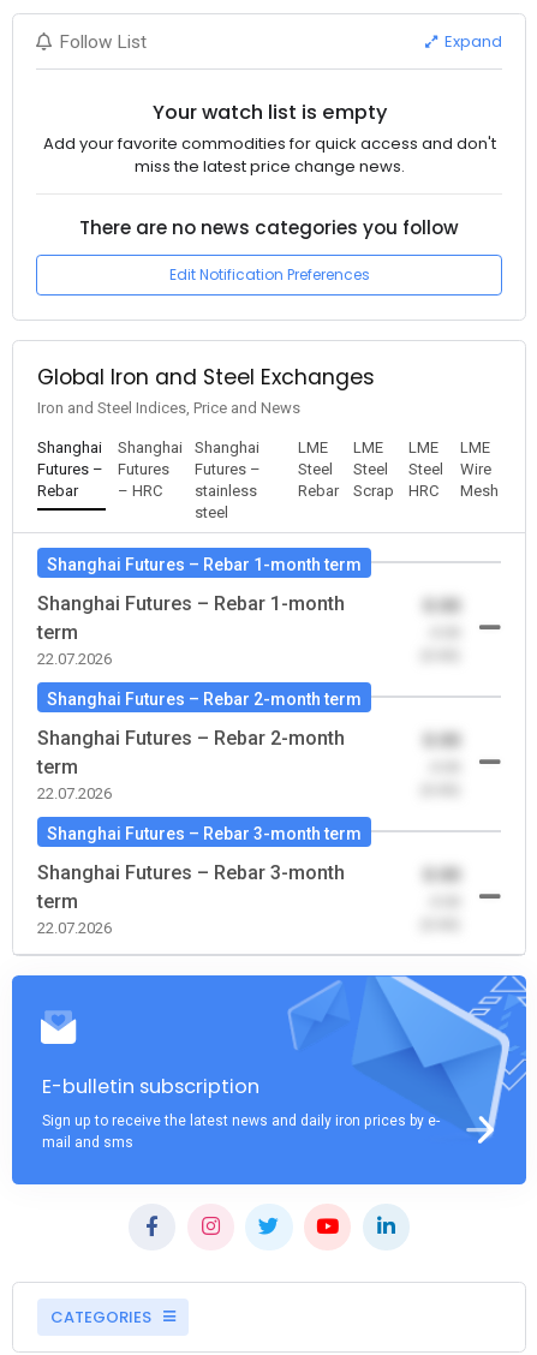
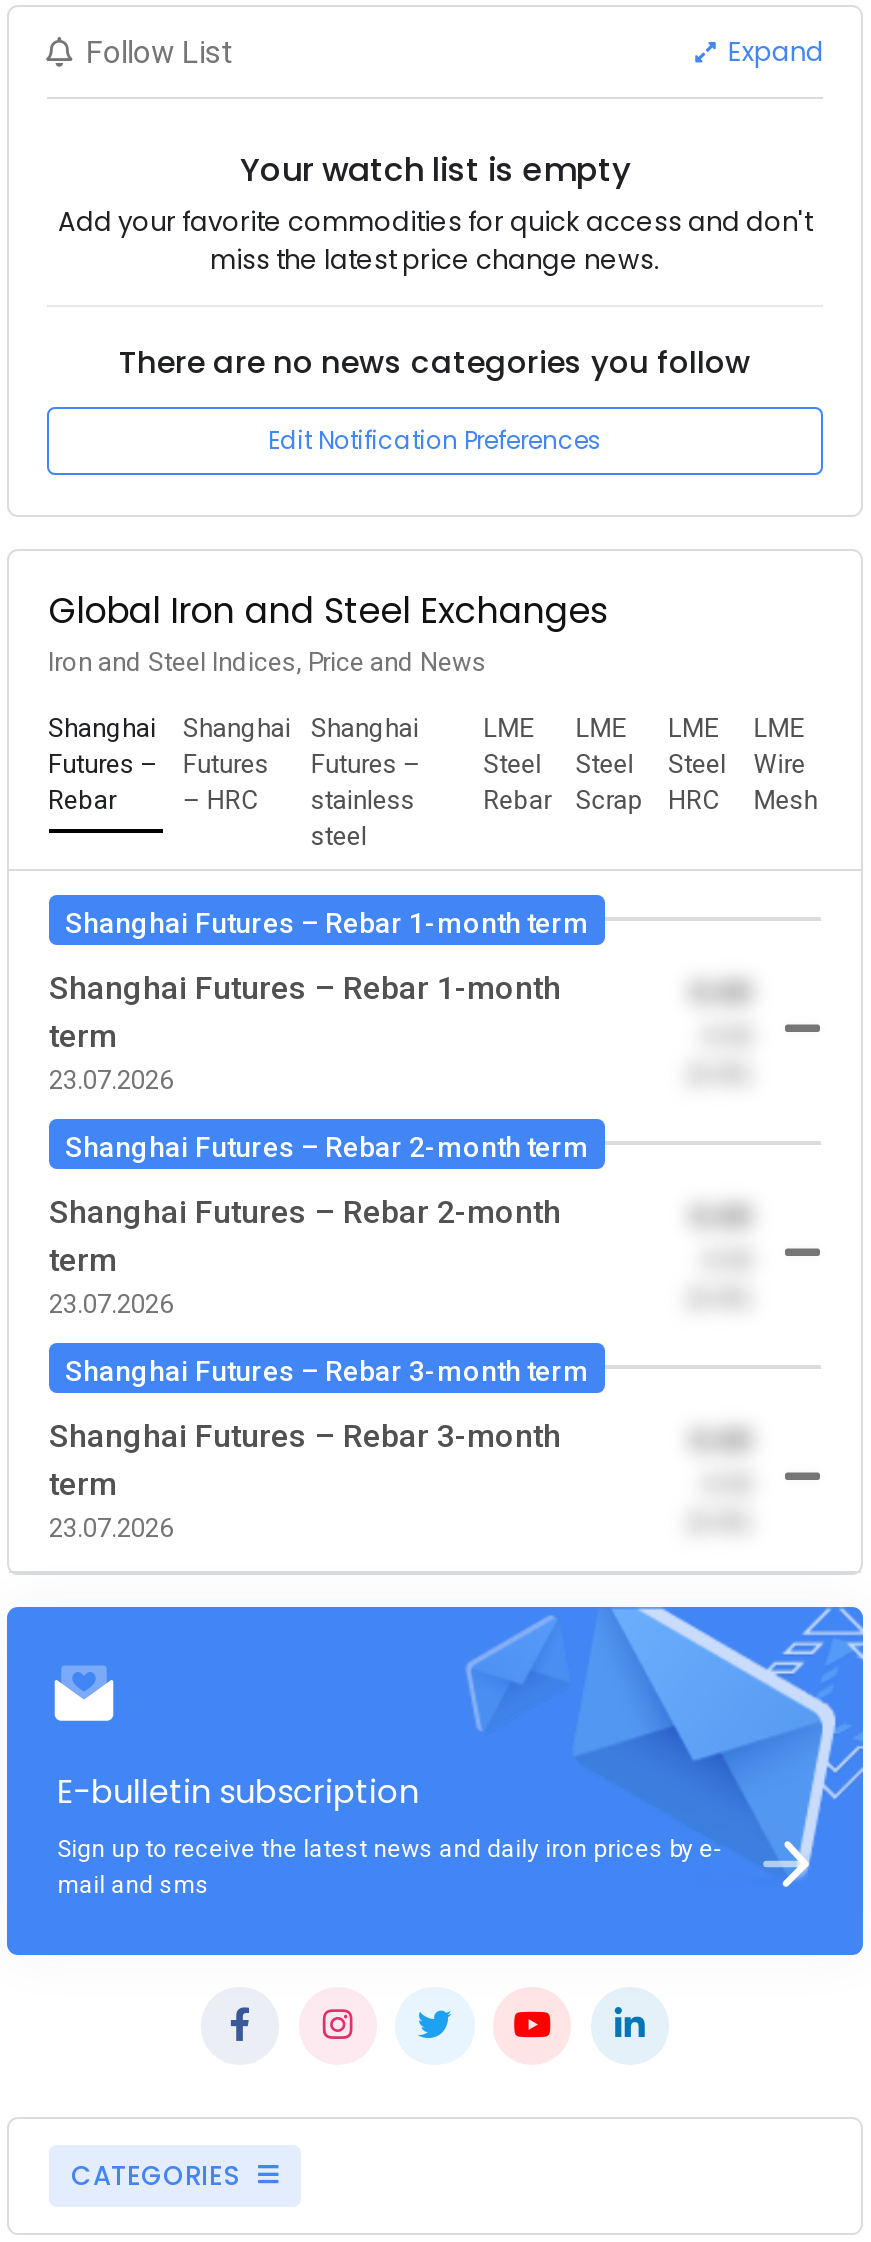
- 22.07.2026
+ 23.07.2026

- 22.07.2026
+ 23.07.2026

- 22.07.2026
+ 23.07.2026
